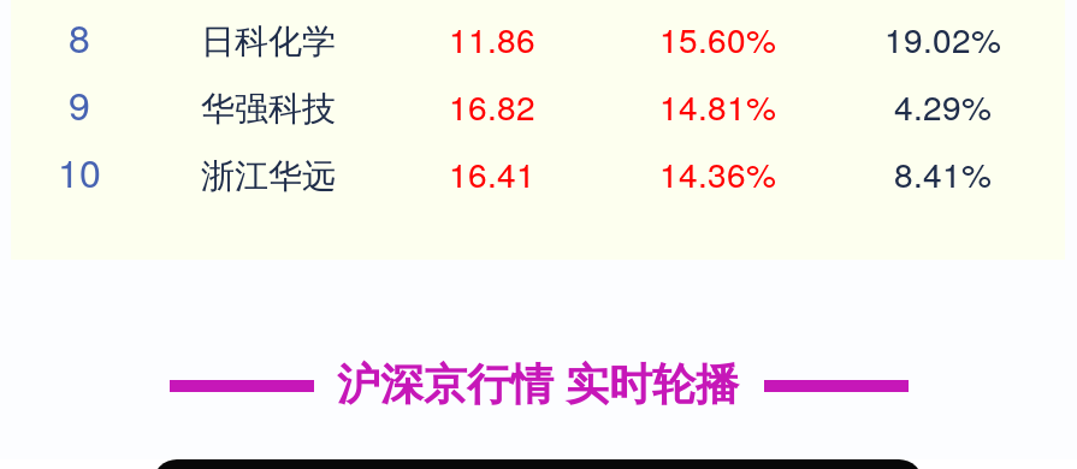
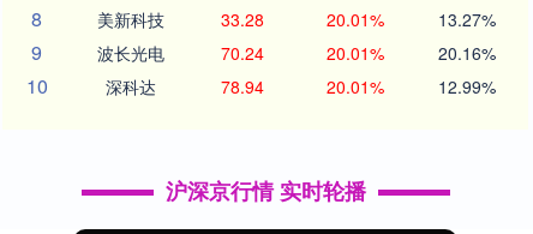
- 日科化学
- 11.86
- 15.60%
- 19.02%
+ 美新科技
+ 33.28
+ 20.01%
+ 13.27%

- 华强科技
- 16.82
- 14.81%
- 4.29%
+ 波长光电
+ 70.24
+ 20.01%
+ 20.16%

- 浙江华远
- 16.41
- 14.36%
- 8.41%
+ 深科达
+ 78.94
+ 20.01%
+ 12.99%
